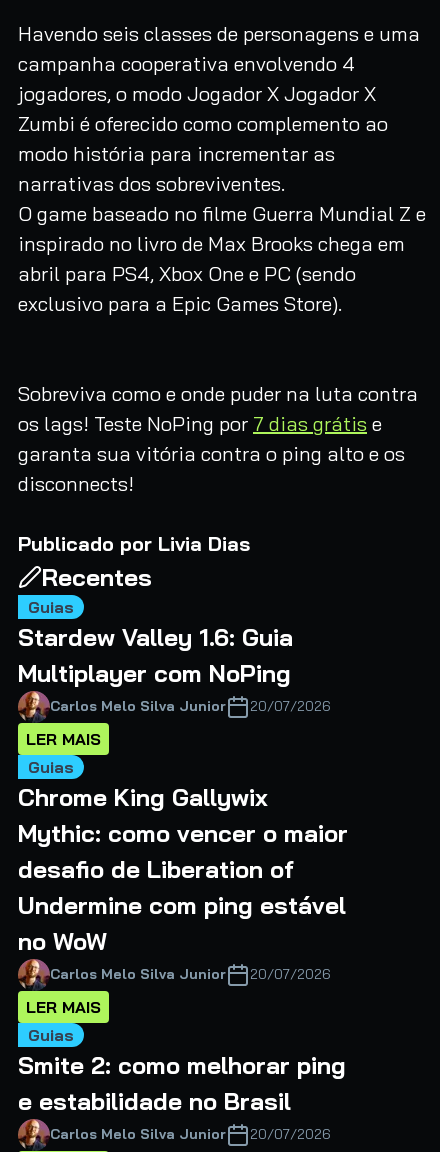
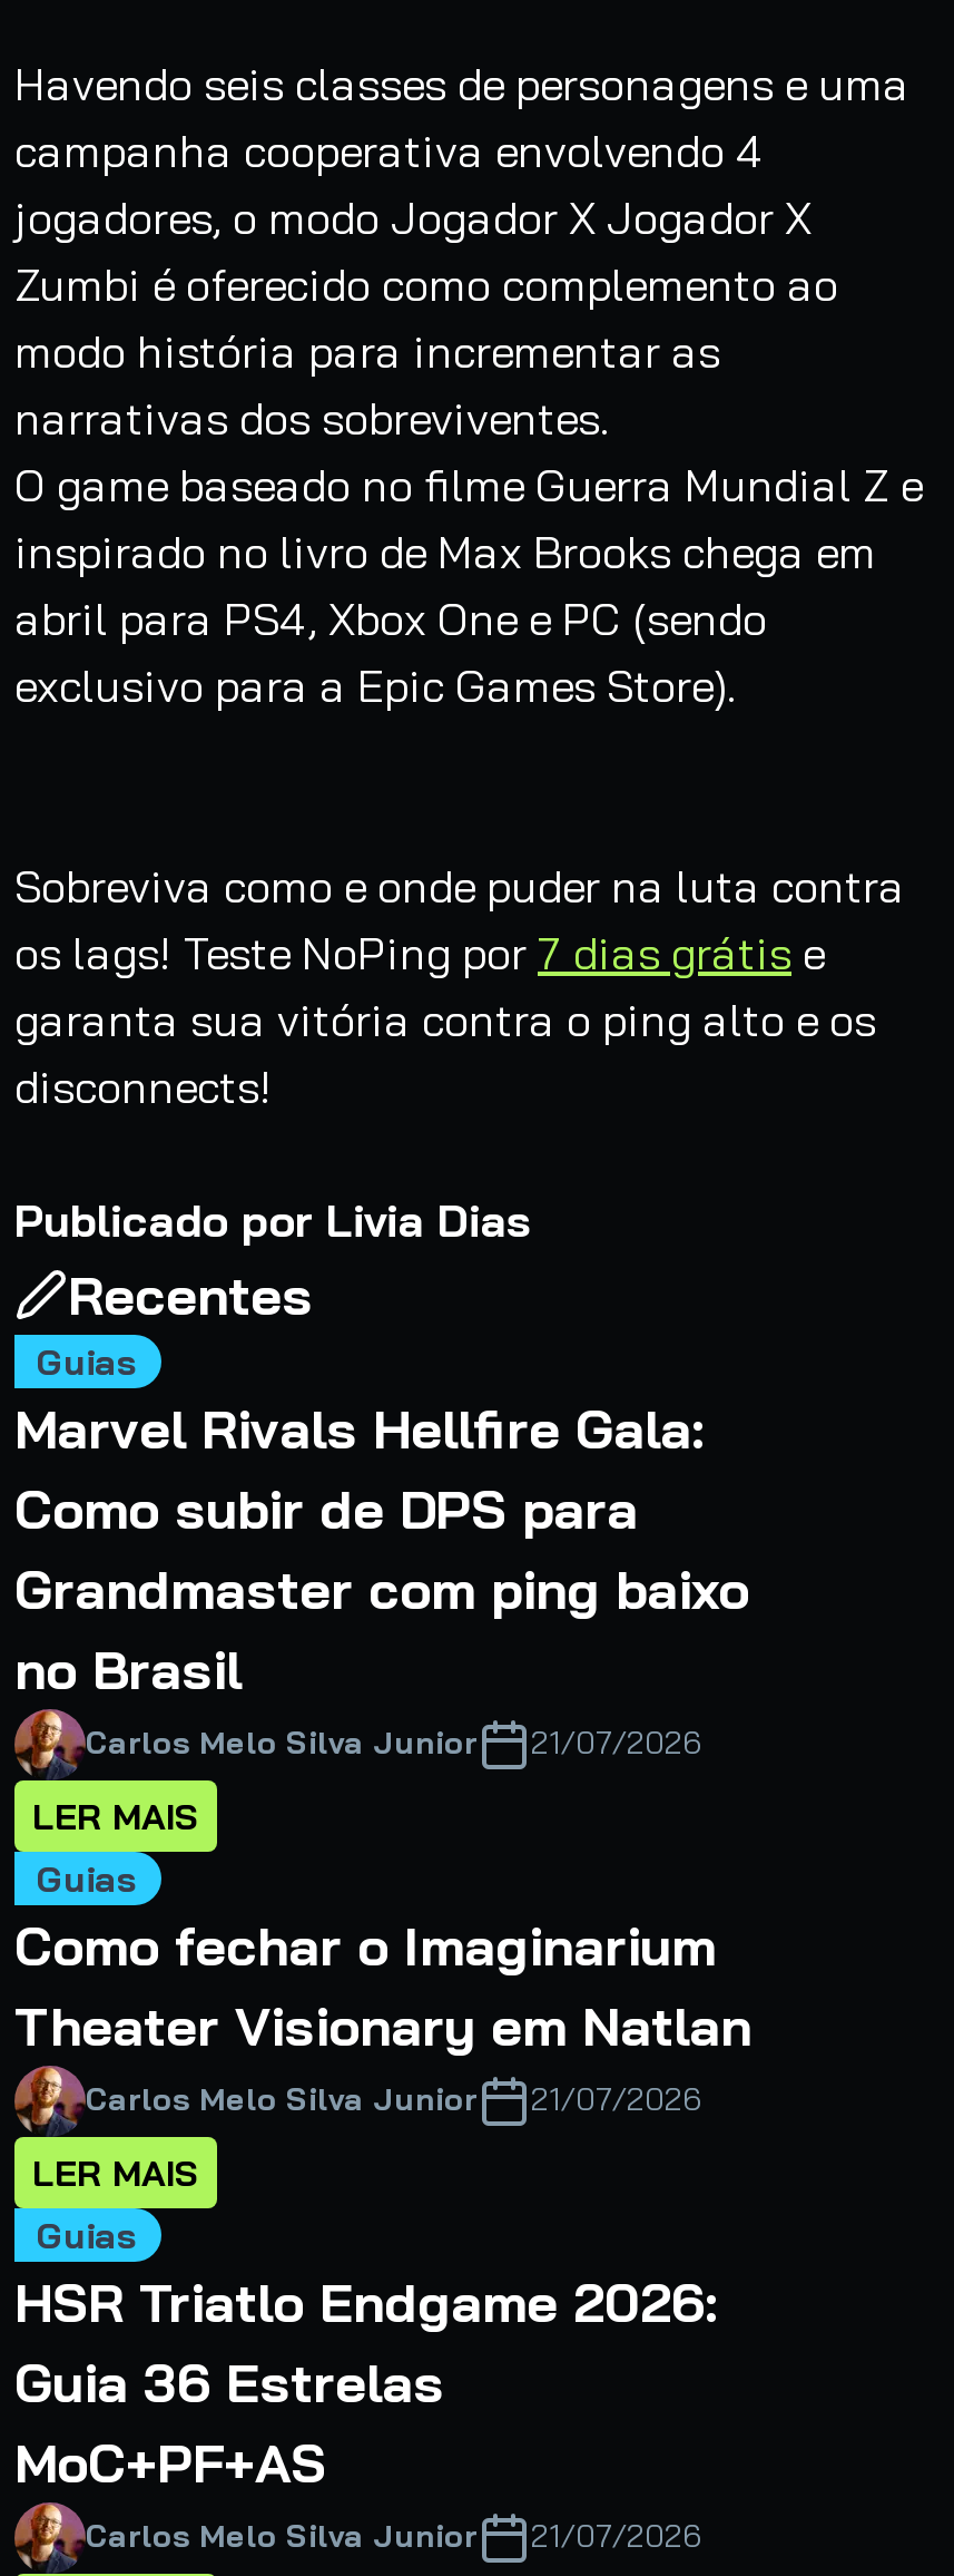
- Stardew Valley 1.6: Guia
- Multiplayer com NoPing
+ Marvel Rivals Hellfire Gala:
+ Como subir de DPS para
+ Grandmaster com ping baixo
+ no Brasil

moved down: Carlos Melo Silva Junior | LER MAIS | Guias

- Carlos Melo Silva Junior 20/07/2026
+ Carlos Melo Silva Junior 21/07/2026

- Chrome King Gallywix
- Mythic: como vencer o maior
- desafio de Liberation of
- Undermine com ping estável
- no WoW
+ Como fechar o Imaginarium
+ Theater Visionary em Natlan

moved up: Carlos Melo Silva Junior | LER MAIS | Guias

- Carlos Melo Silva Junior 20/07/2026
+ Carlos Melo Silva Junior 21/07/2026

- Smite 2: como melhorar ping
- e estabilidade no Brasil
+ HSR Triatlo Endgame 2026:
+ Guia 36 Estrelas
+ MoC+PF+AS

- Carlos Melo Silva Junior 20/07/2026
+ Carlos Melo Silva Junior 21/07/2026
